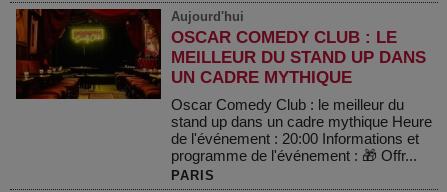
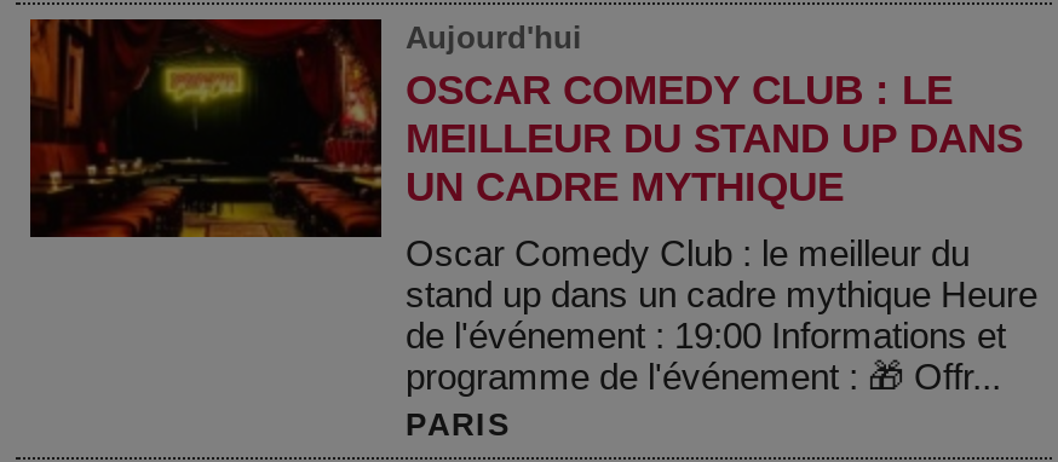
- de l'événement : 20:00 Informations et
+ de l'événement : 19:00 Informations et
